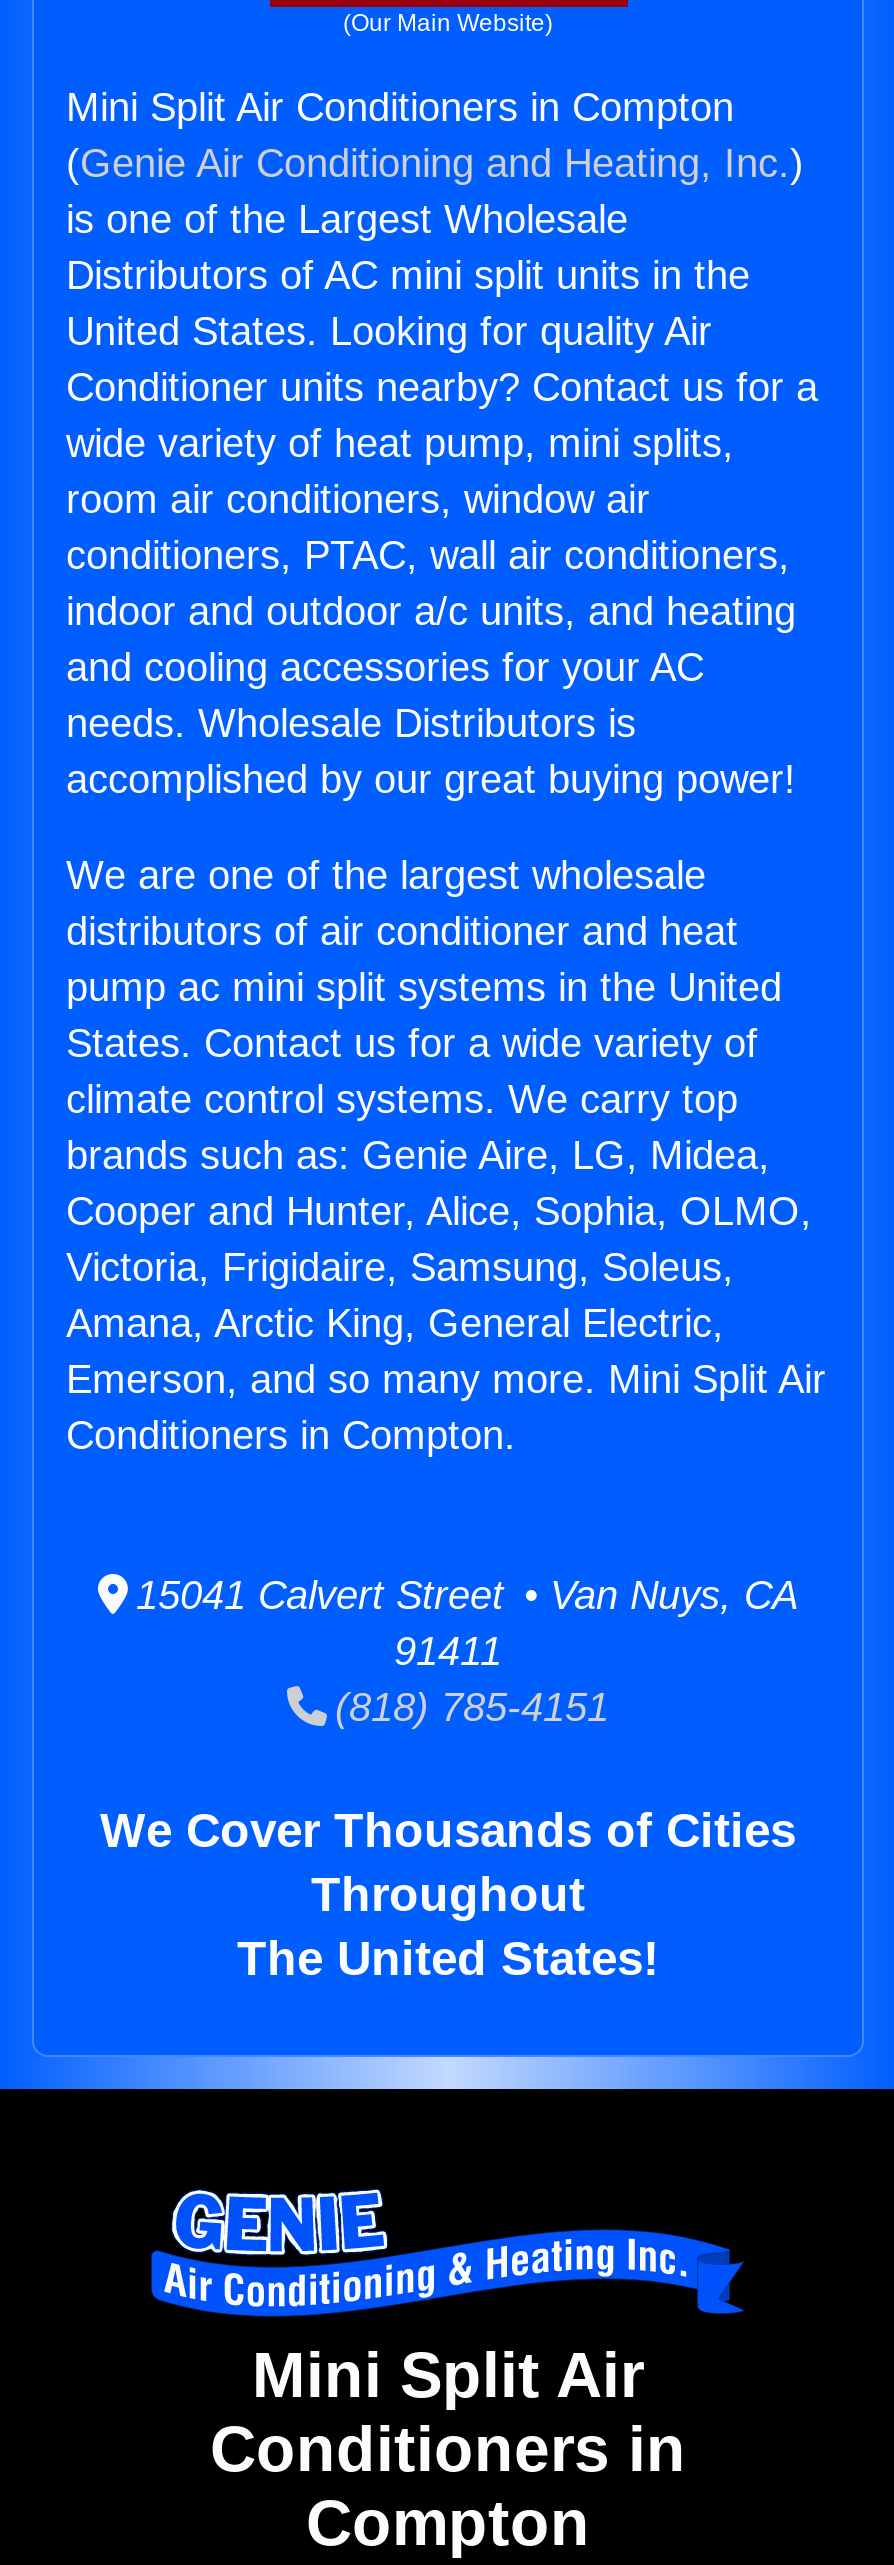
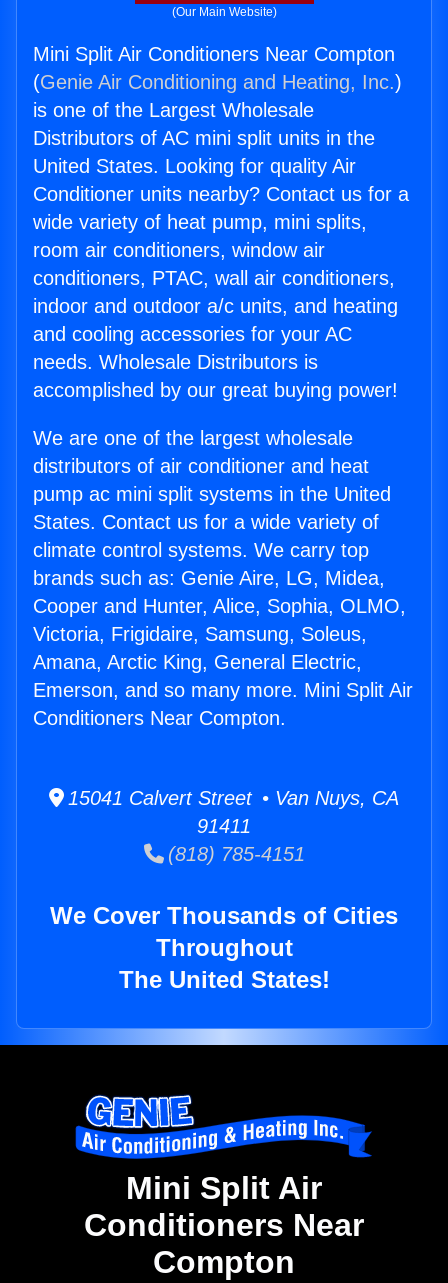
- Mini Split Air Conditioners in Compton
+ Mini Split Air Conditioners Near Compton

- Conditioners in Compton.
+ Conditioners Near Compton.

- Conditioners in
+ Conditioners Near
